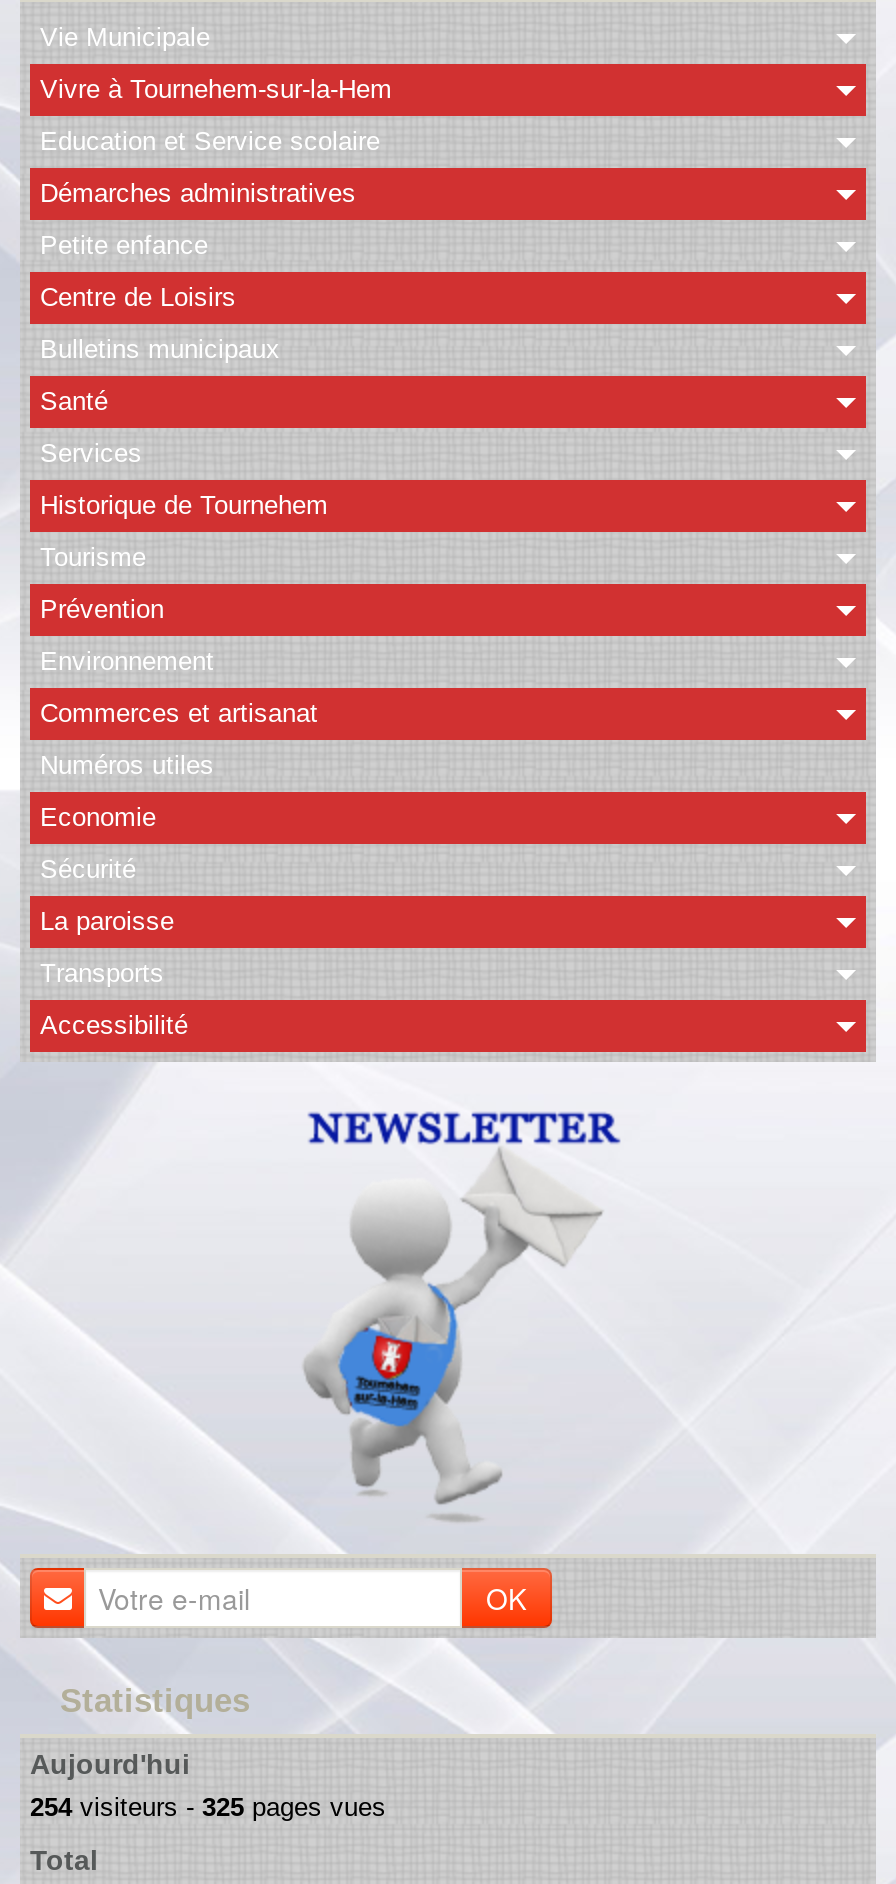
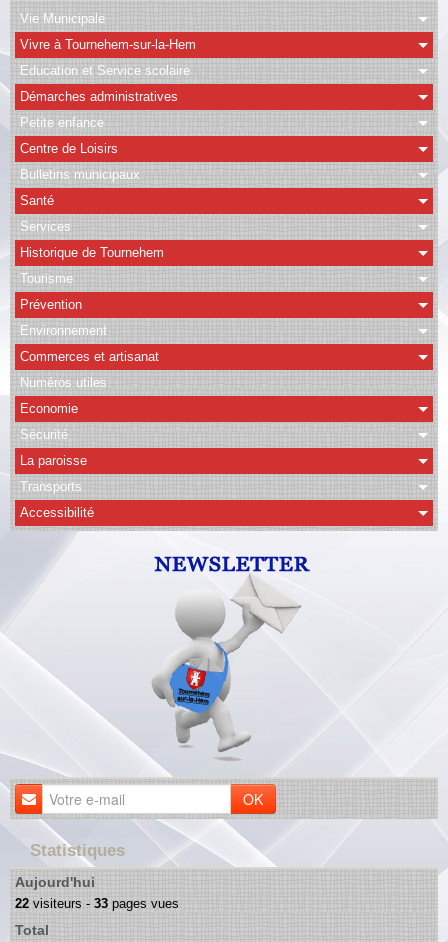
- 254 visiteurs - 325 pages vues
+ 22 visiteurs - 33 pages vues
